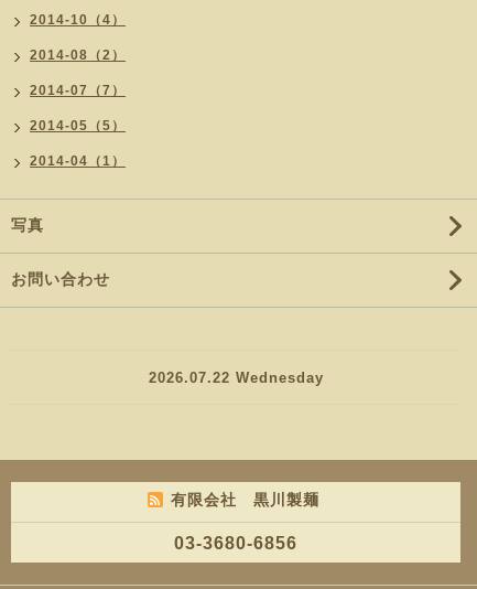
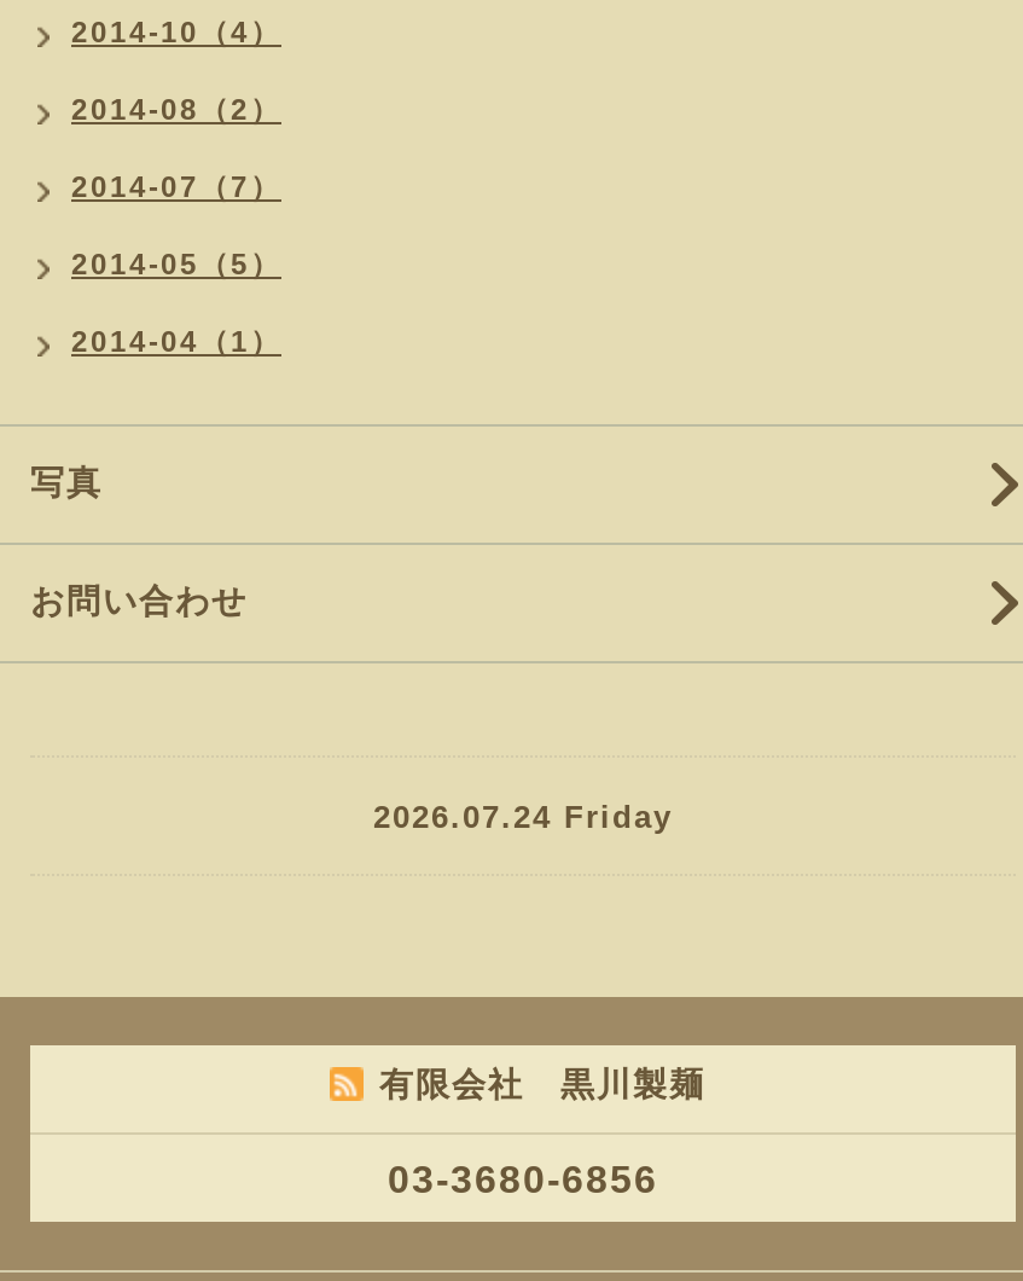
- 2026.07.22 Wednesday
+ 2026.07.24 Friday
